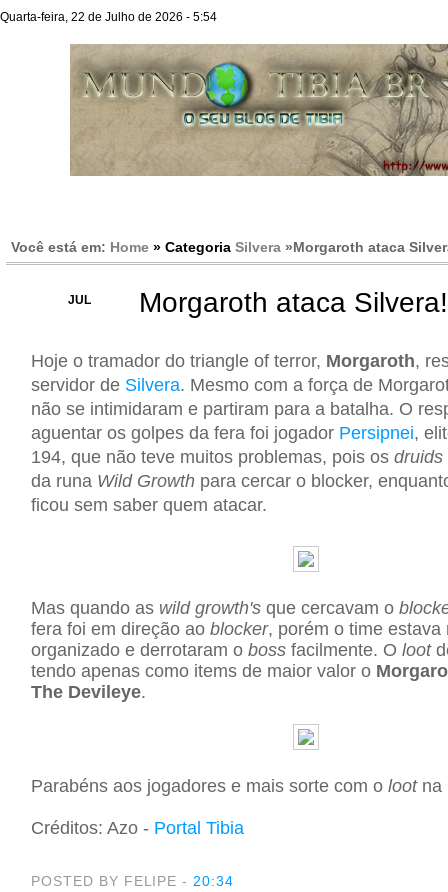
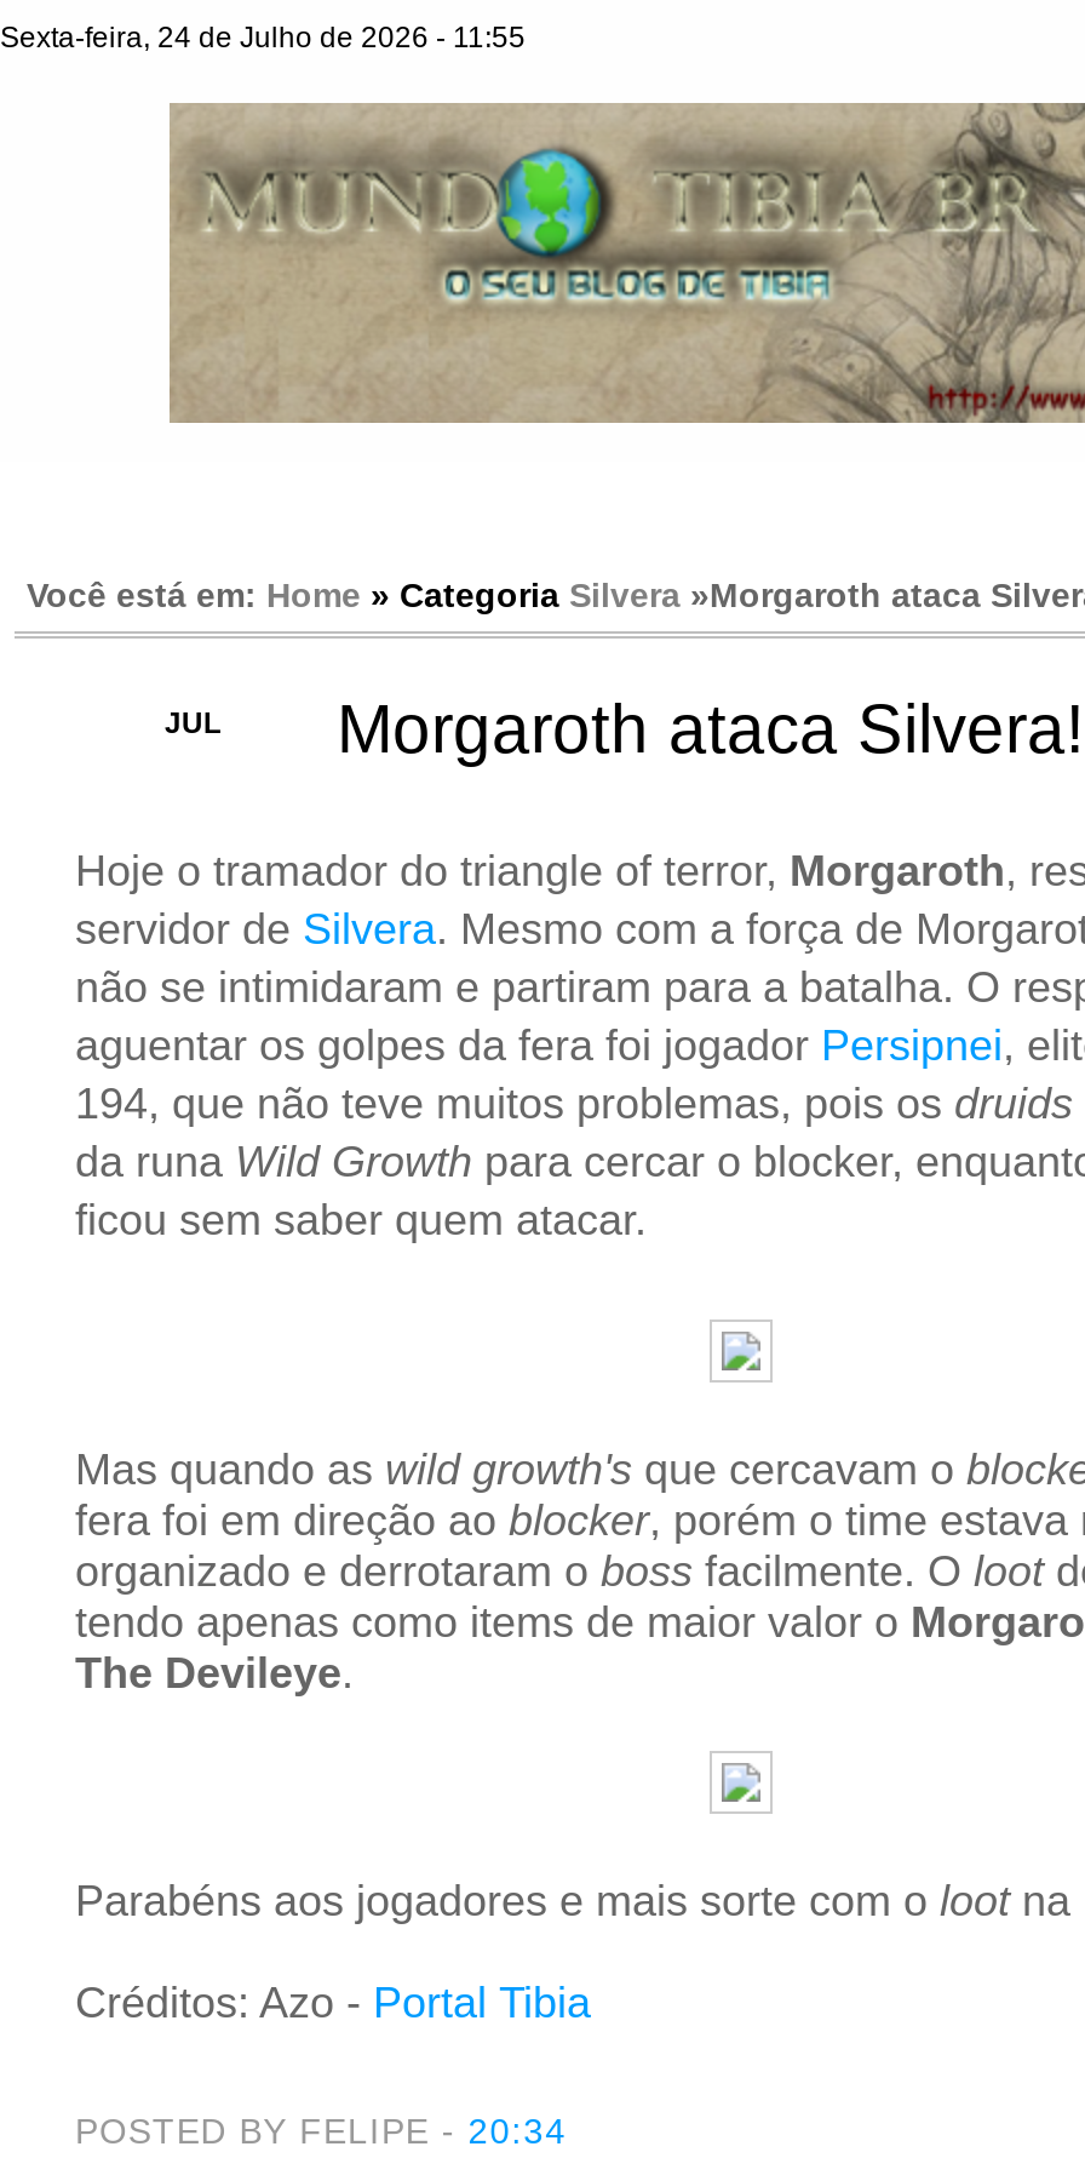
- Quarta-feira, 22 de Julho de 2026 - 5:54
+ Sexta-feira, 24 de Julho de 2026 - 11:55
